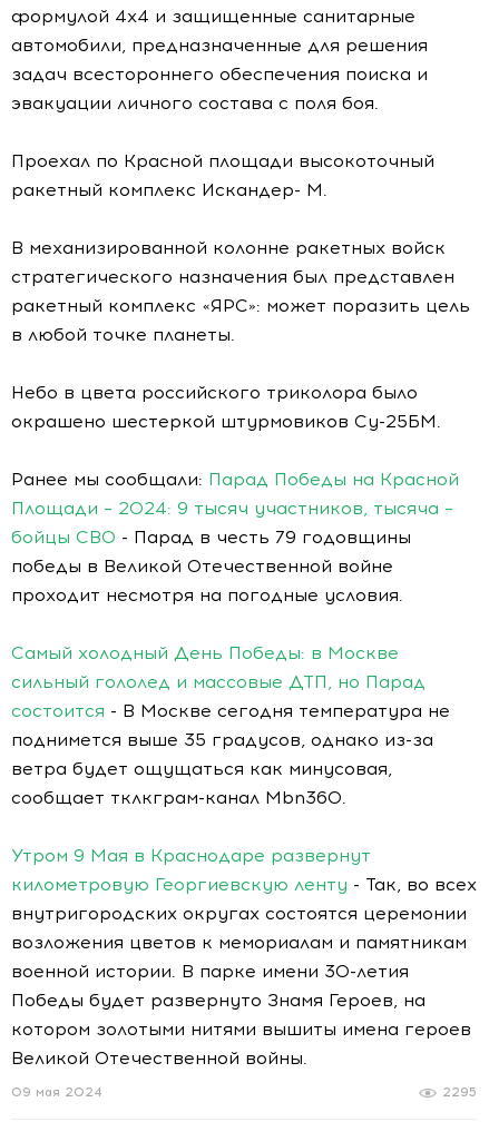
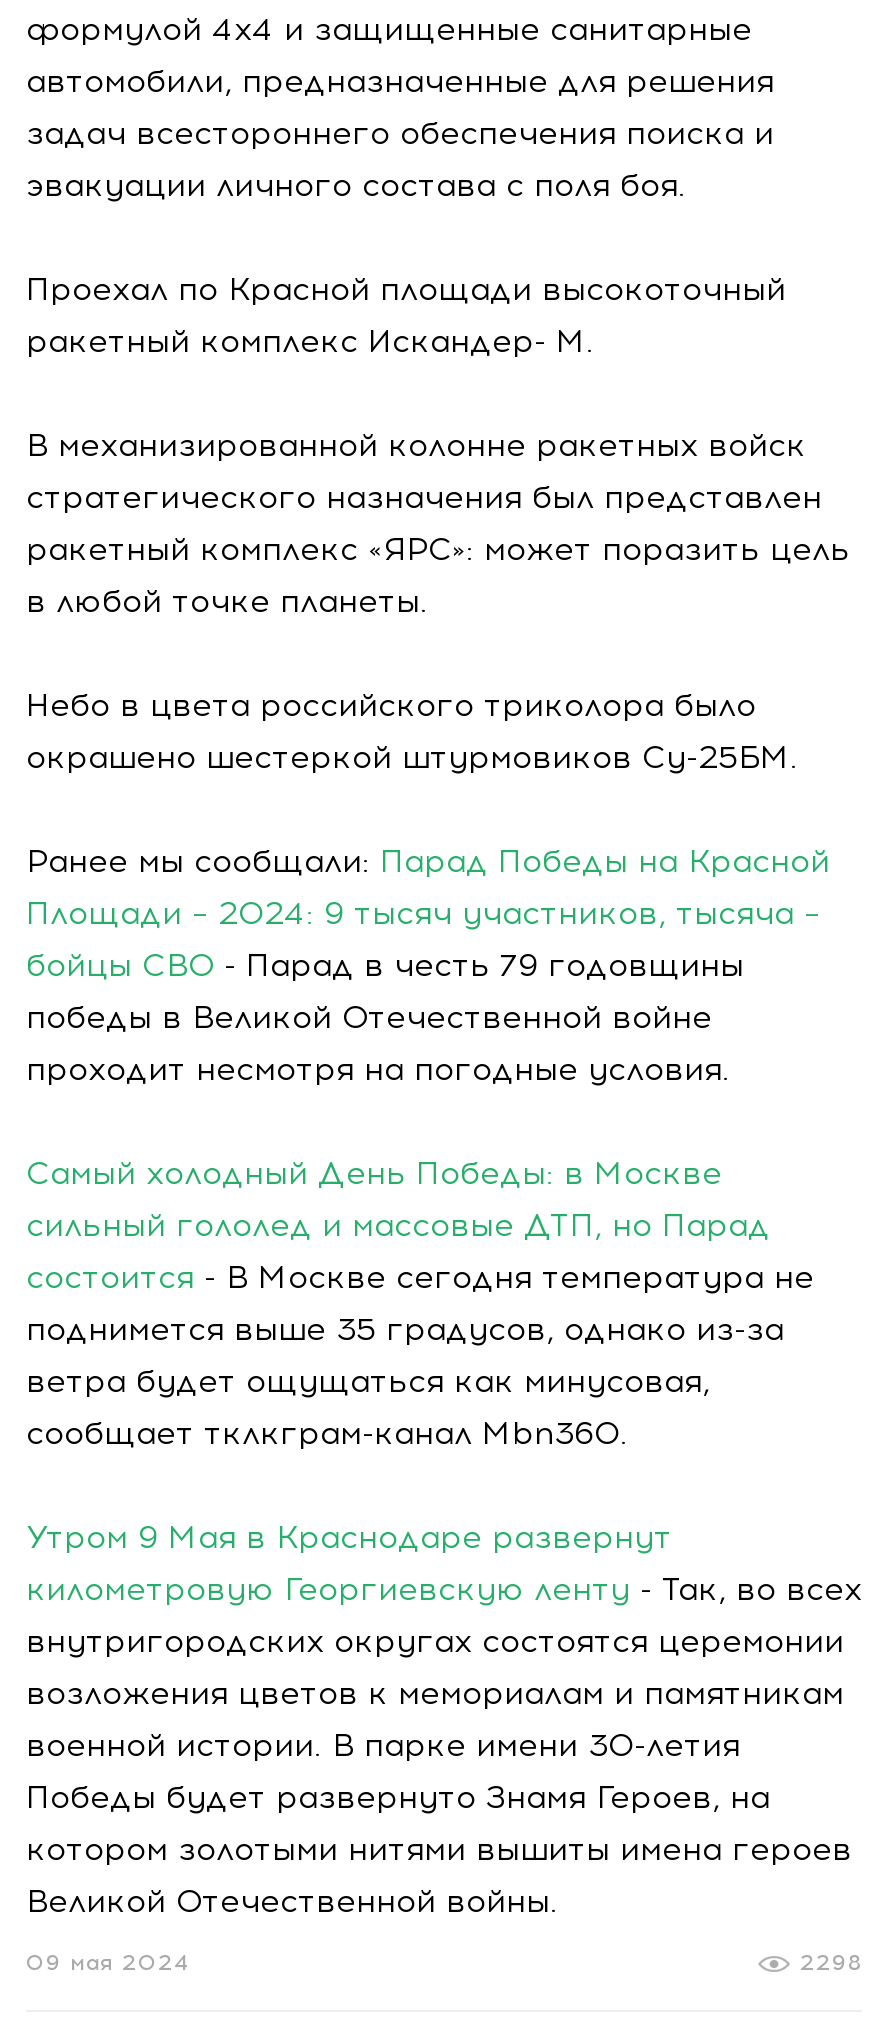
- 2295
+ 2298
